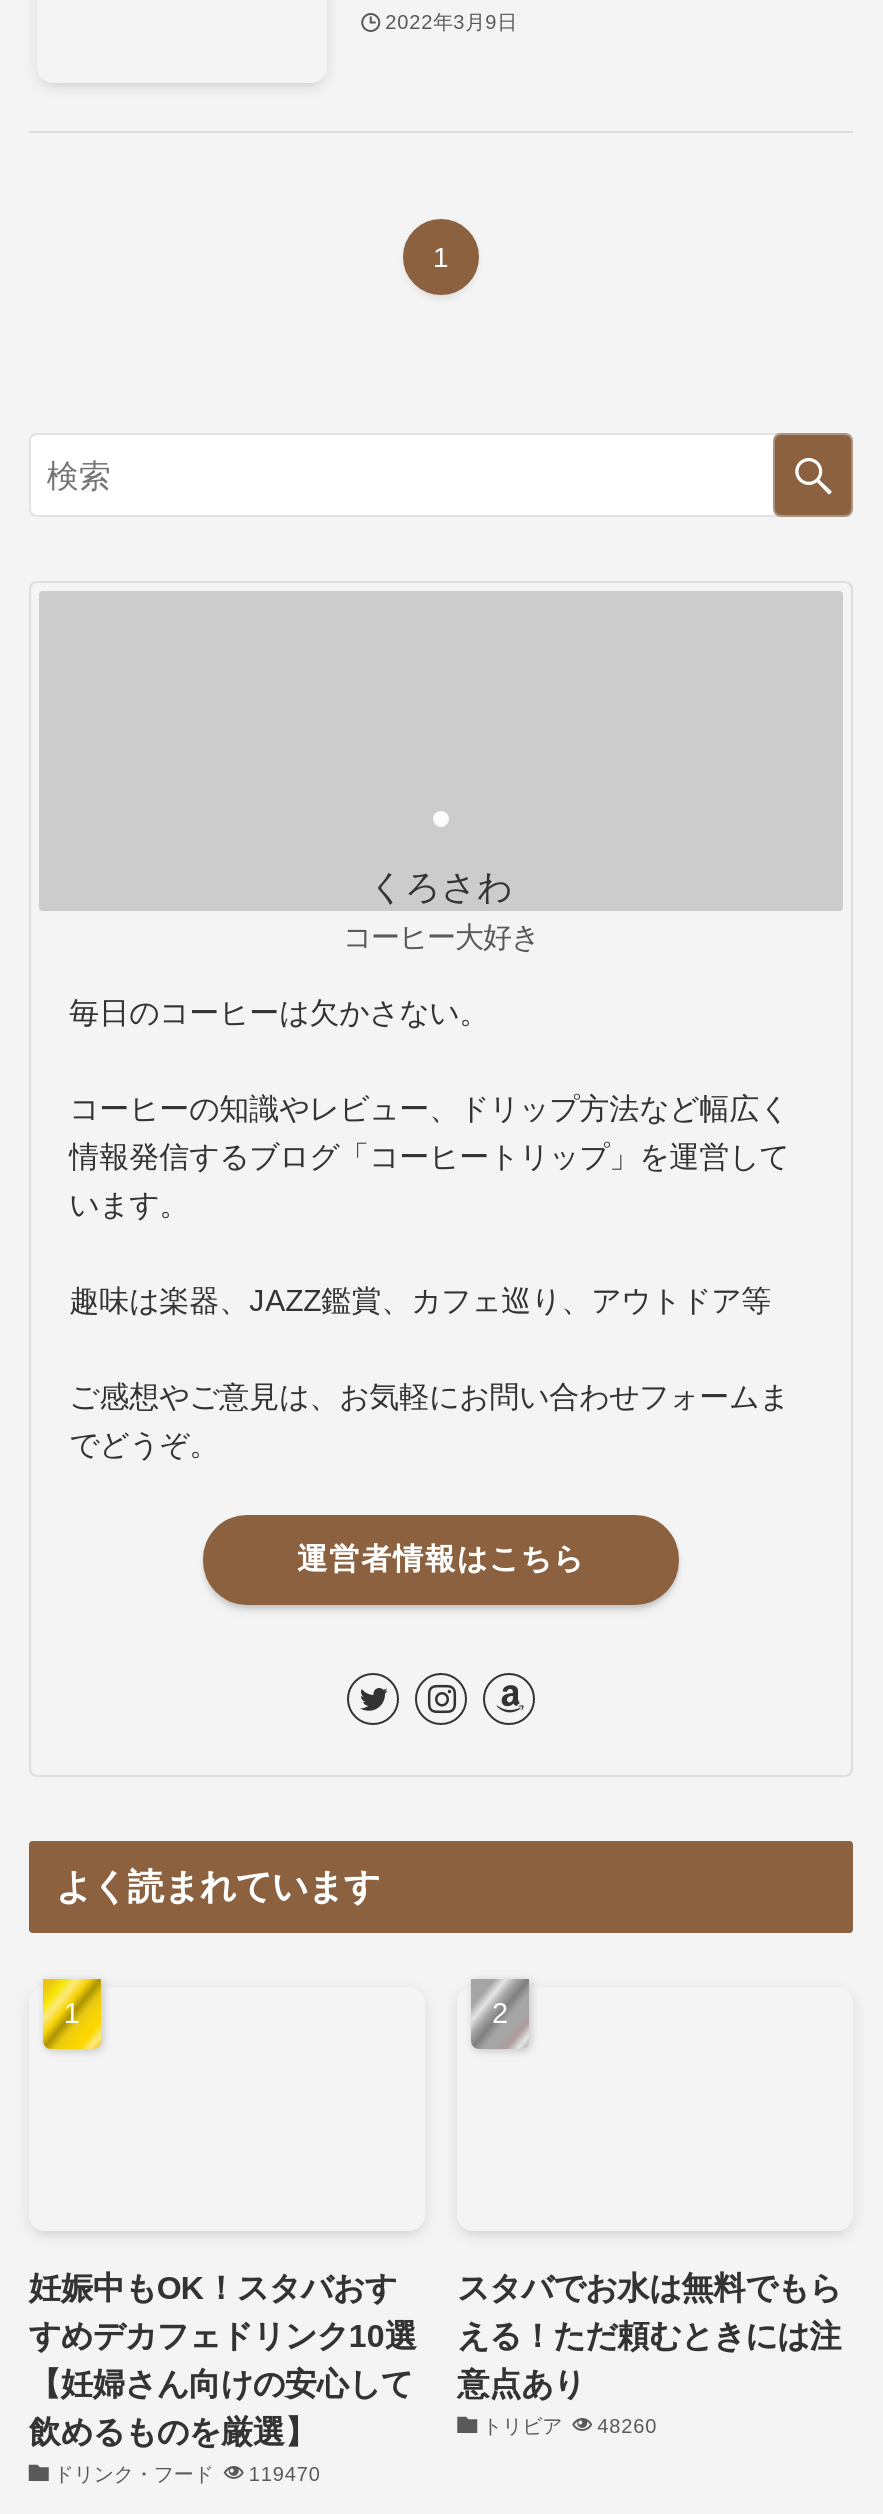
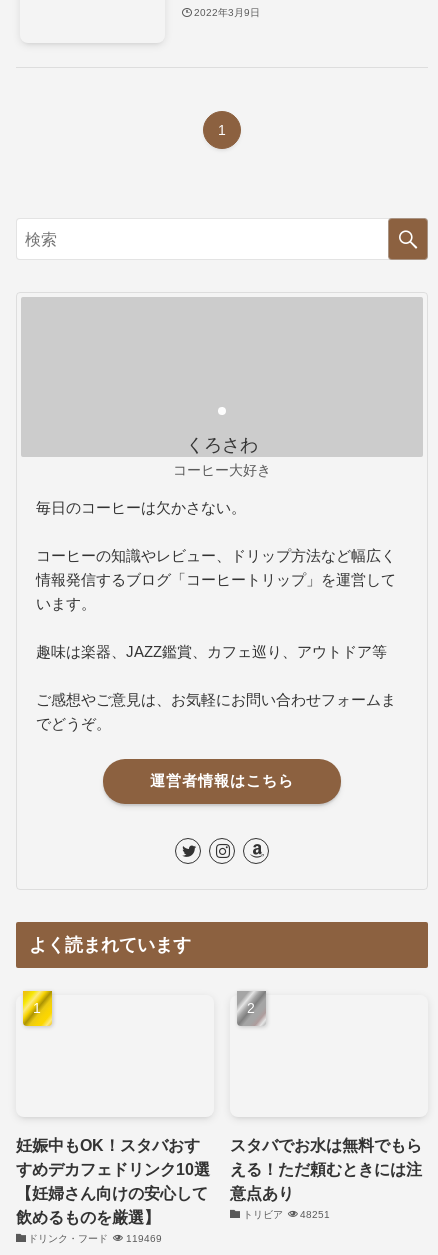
- トリビア 48260
+ トリビア 48251

- ドリンク・フード 119470
+ ドリンク・フード 119469
